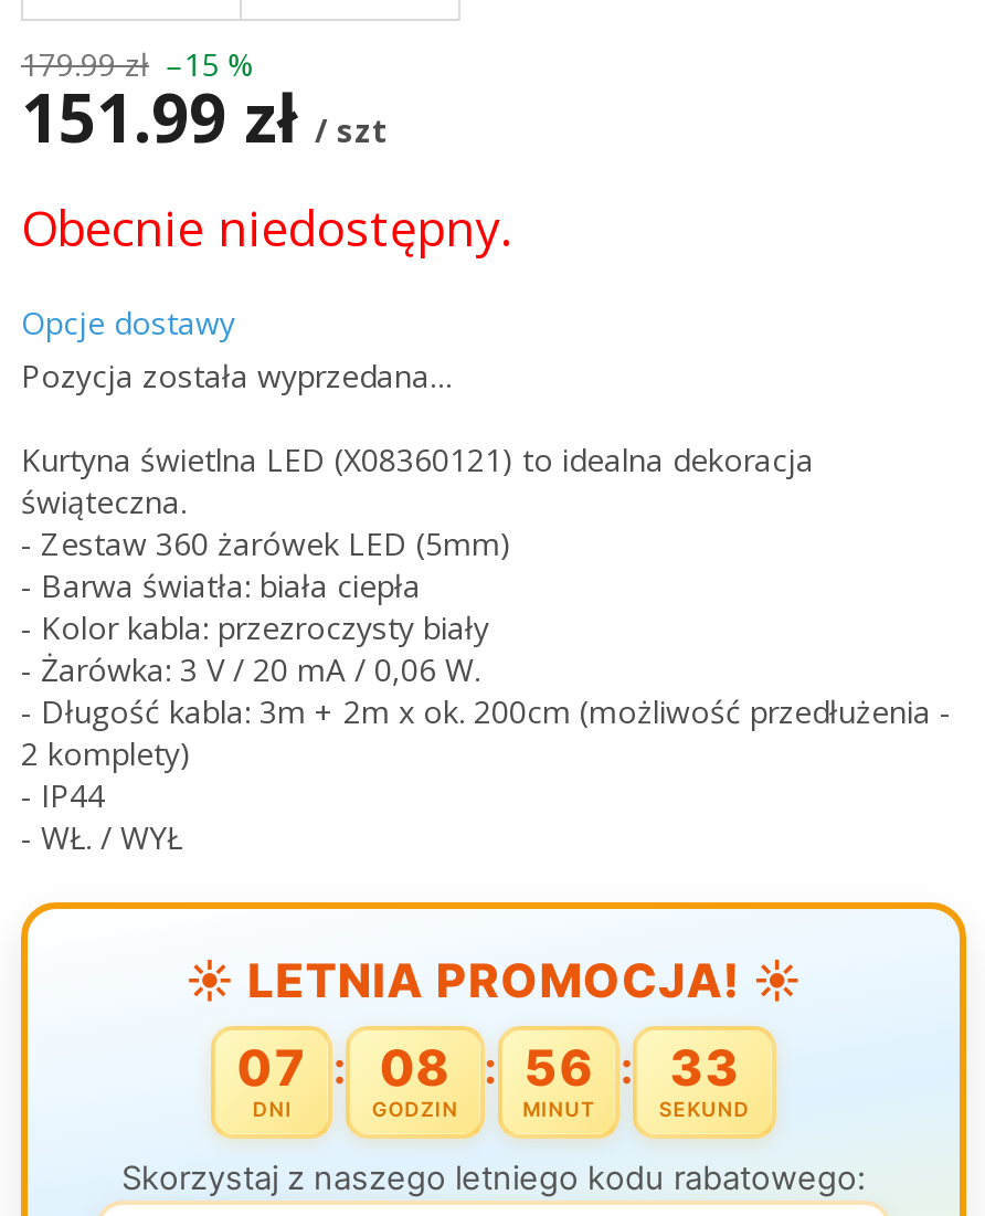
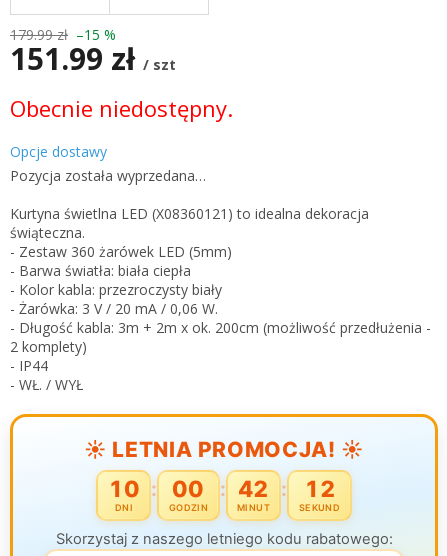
- 07
+ 10

- 08
+ 00

- : 56
+ : 42

- 33
+ 12
